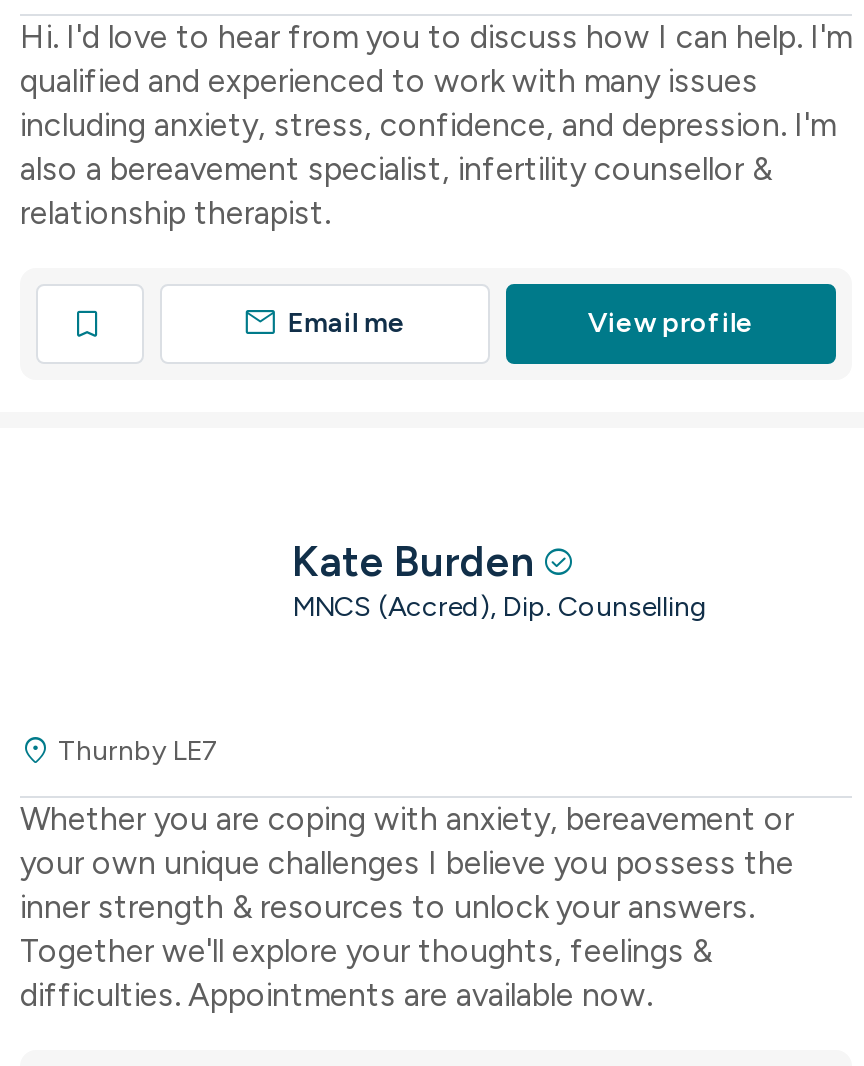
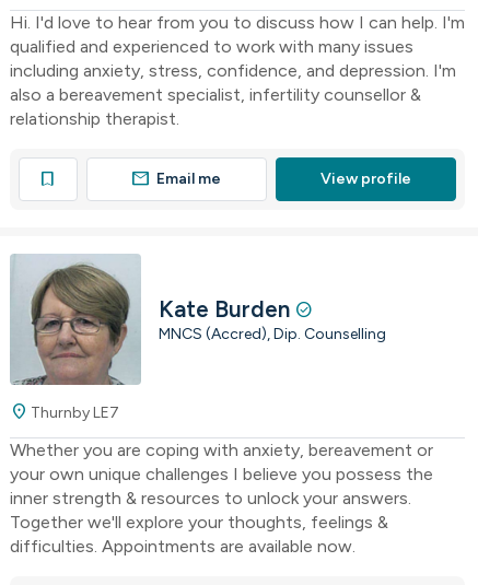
+ [image]
